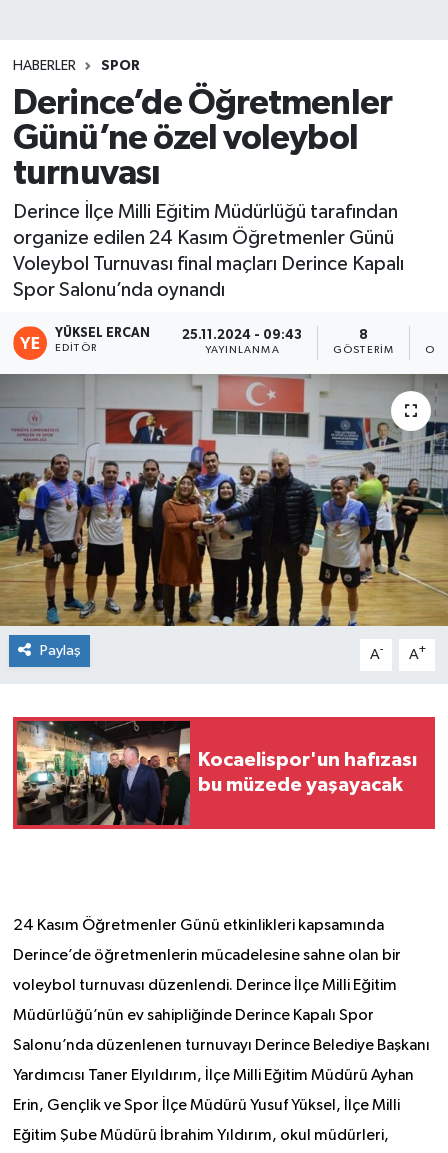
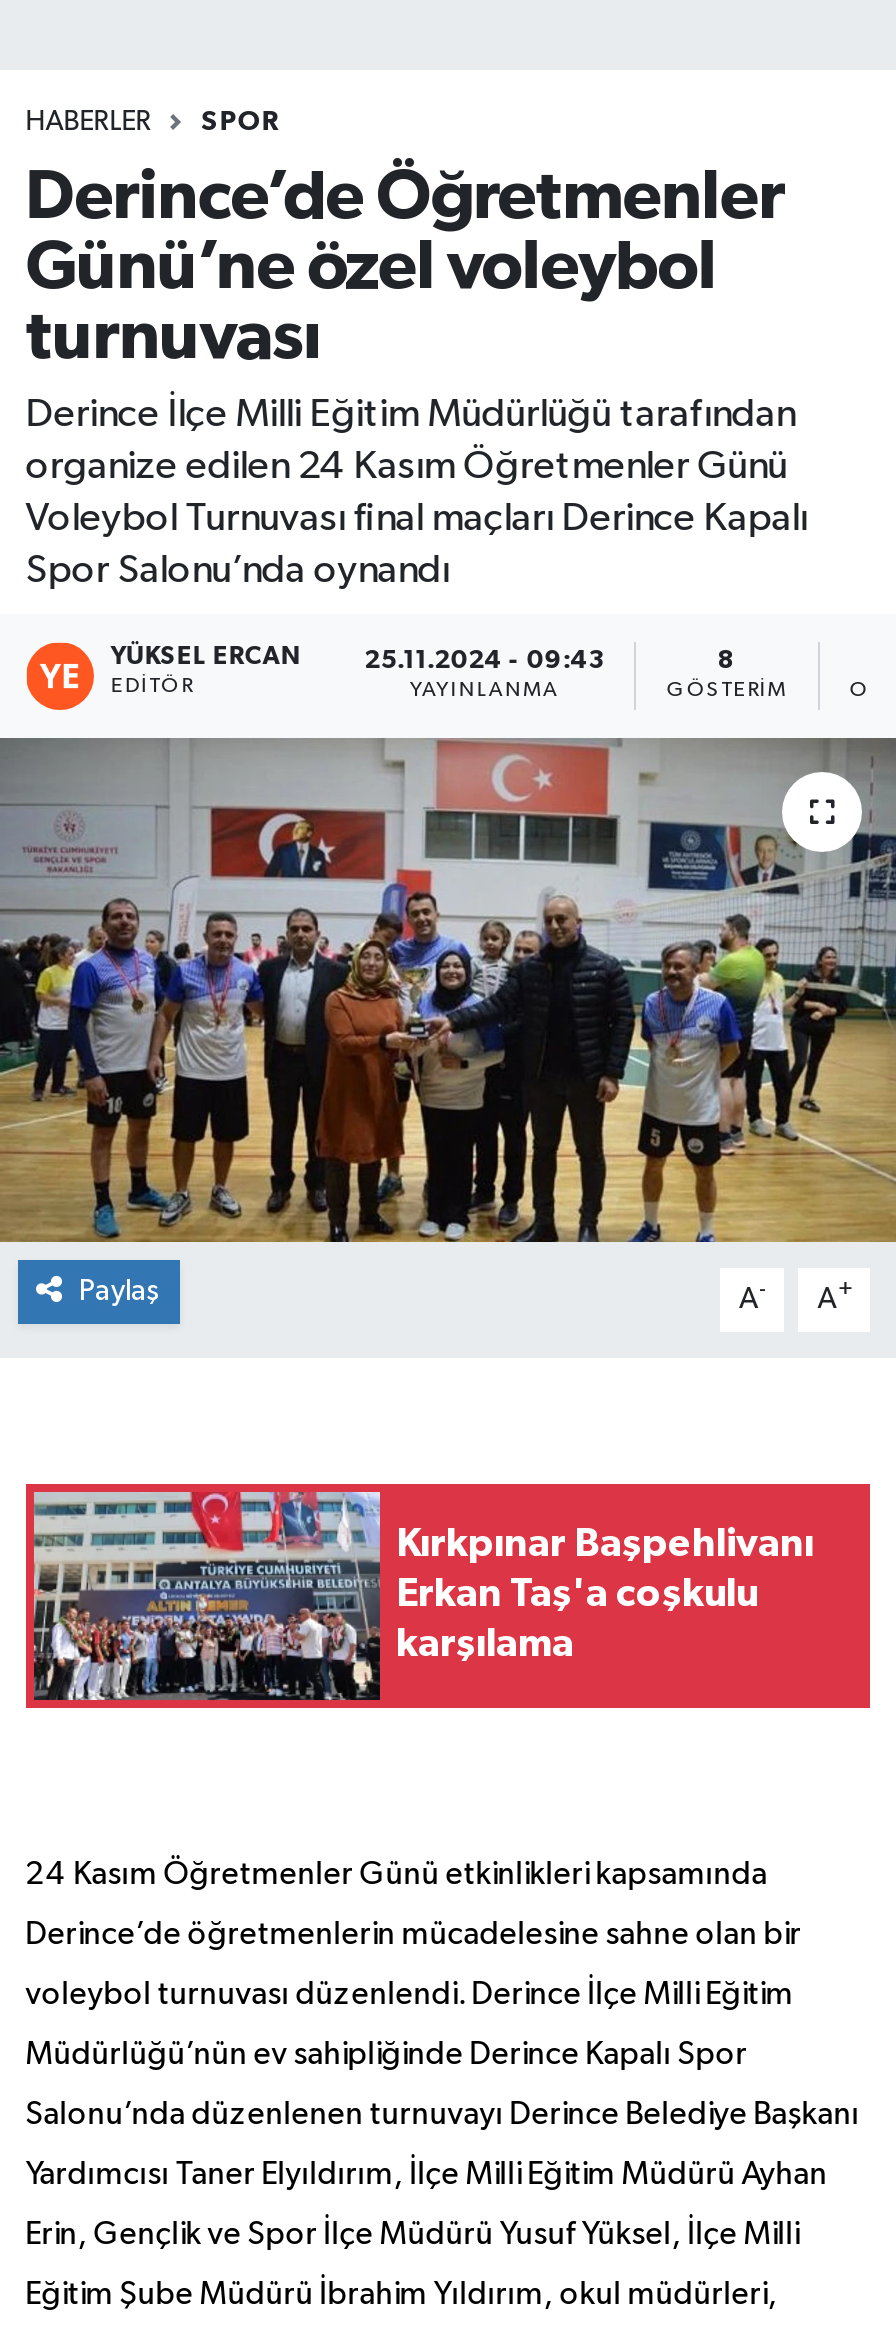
- [image]
- Kocaelispor'un hafızası
- bu müzede yaşayacak
+ [image]
+ Kırkpınar Başpehlivanı
+ Erkan Taş'a coşkulu
+ karşılama
